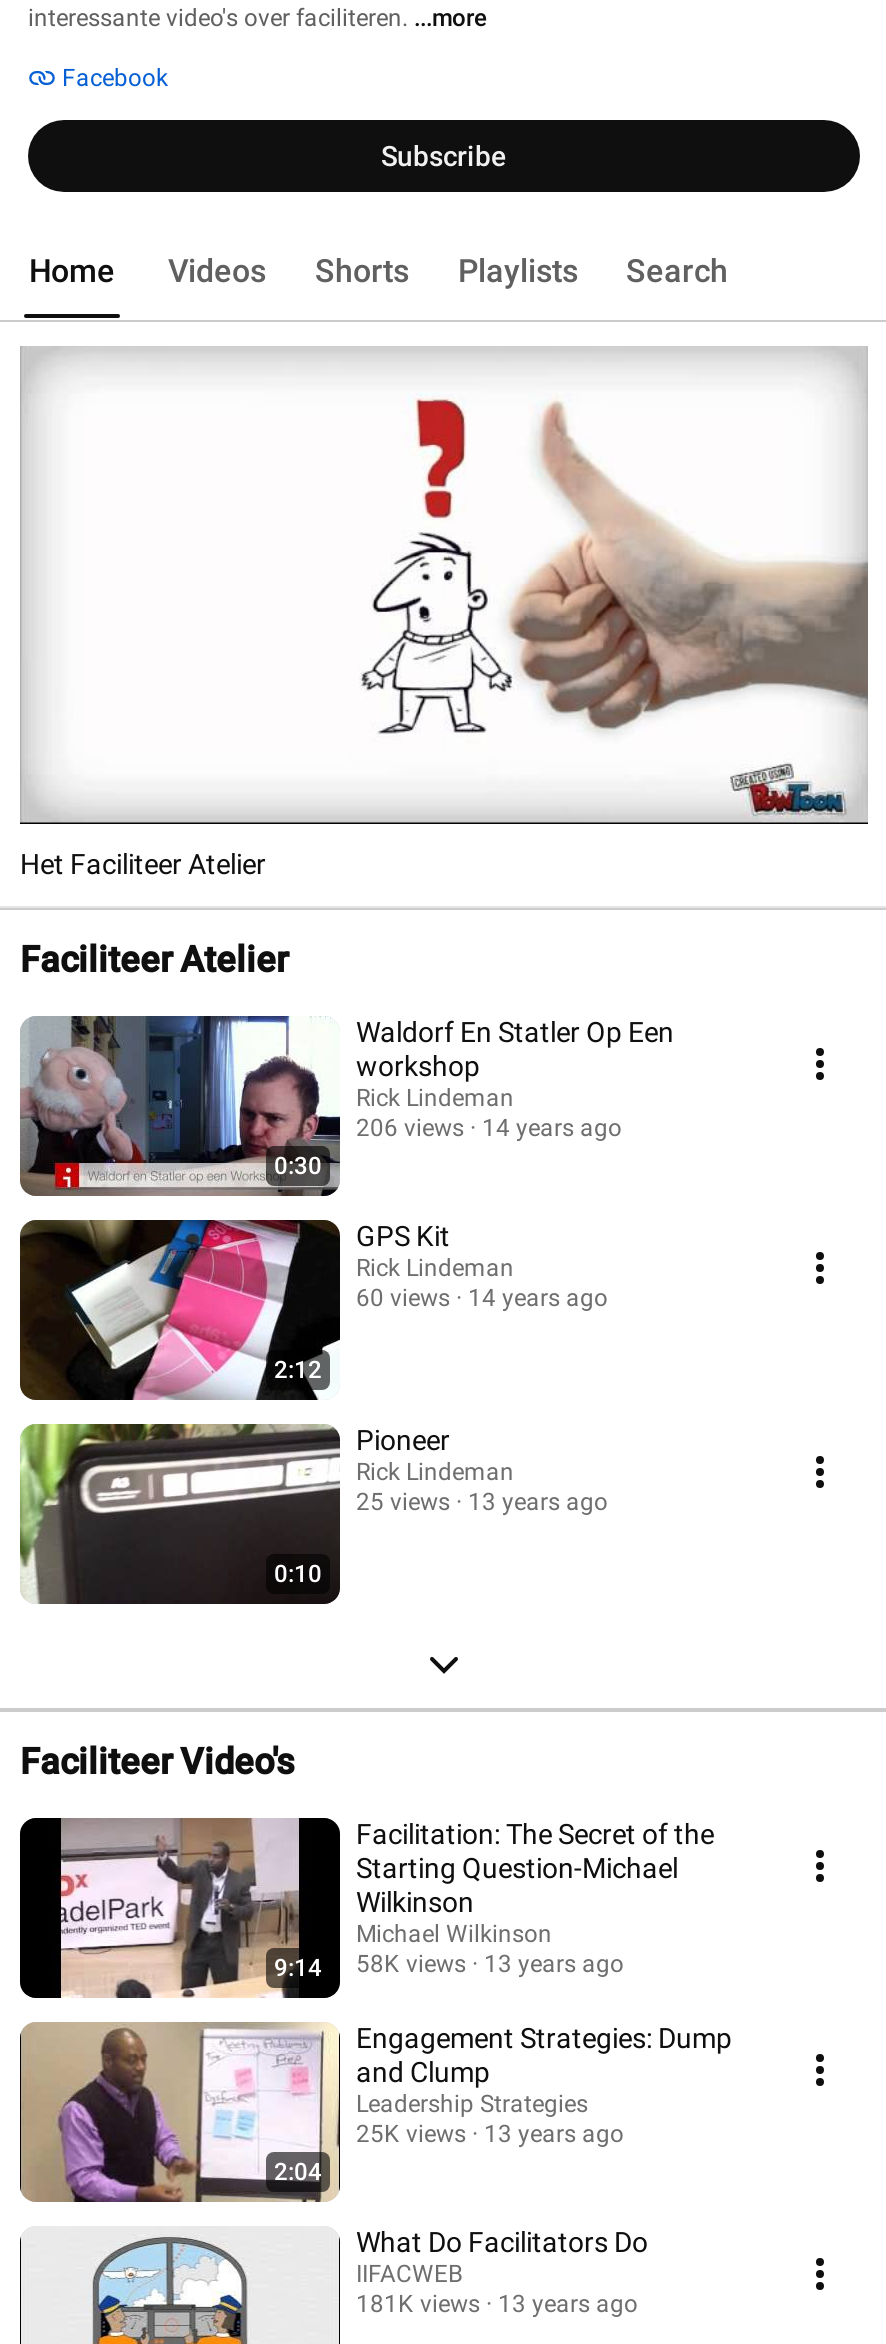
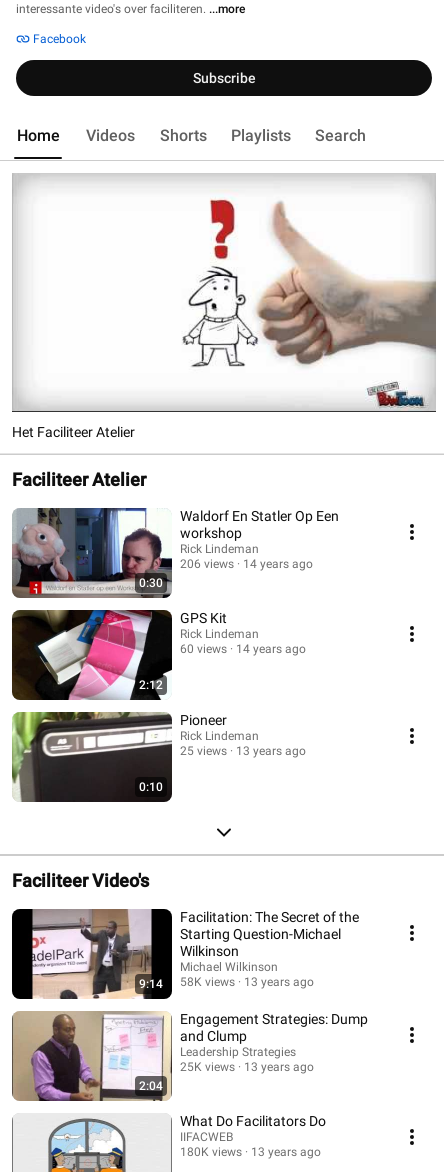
- 181K views 13 years ago
+ 180K views 13 years ago
